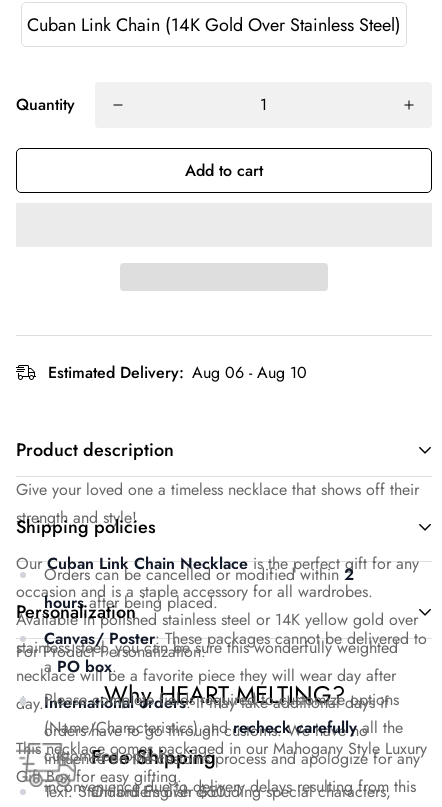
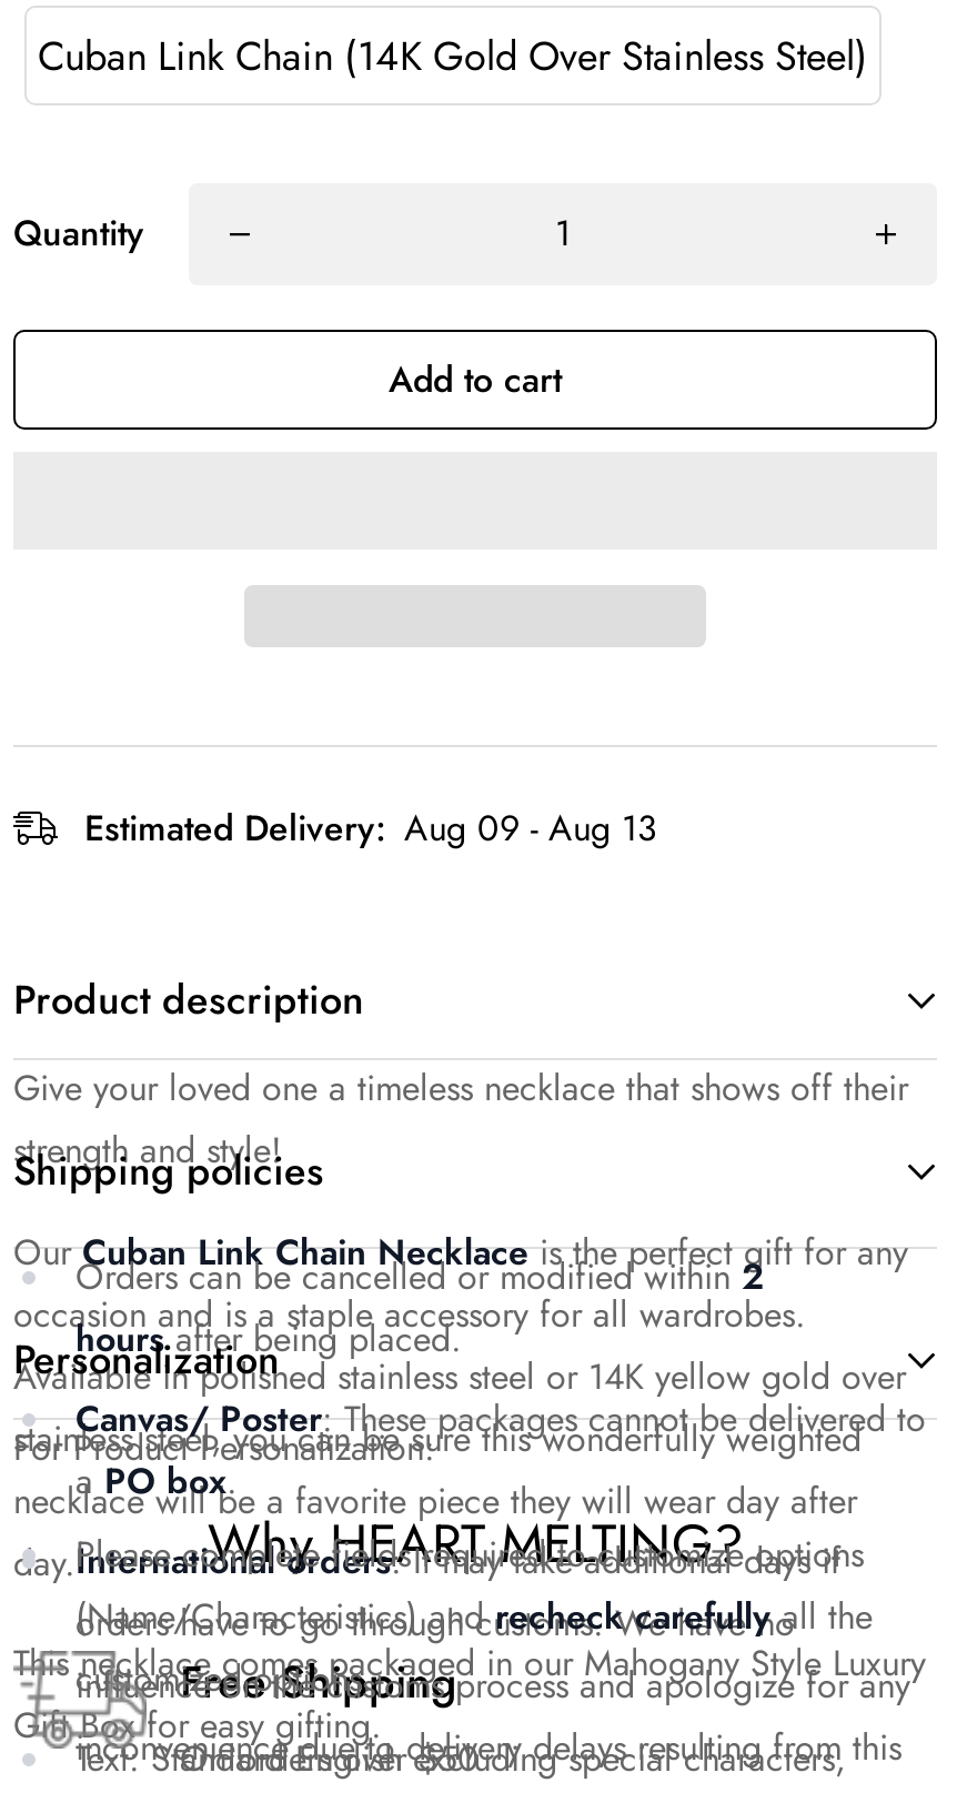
- Estimated Delivery: Aug 06 - Aug 10
+ Estimated Delivery: Aug 09 - Aug 13
